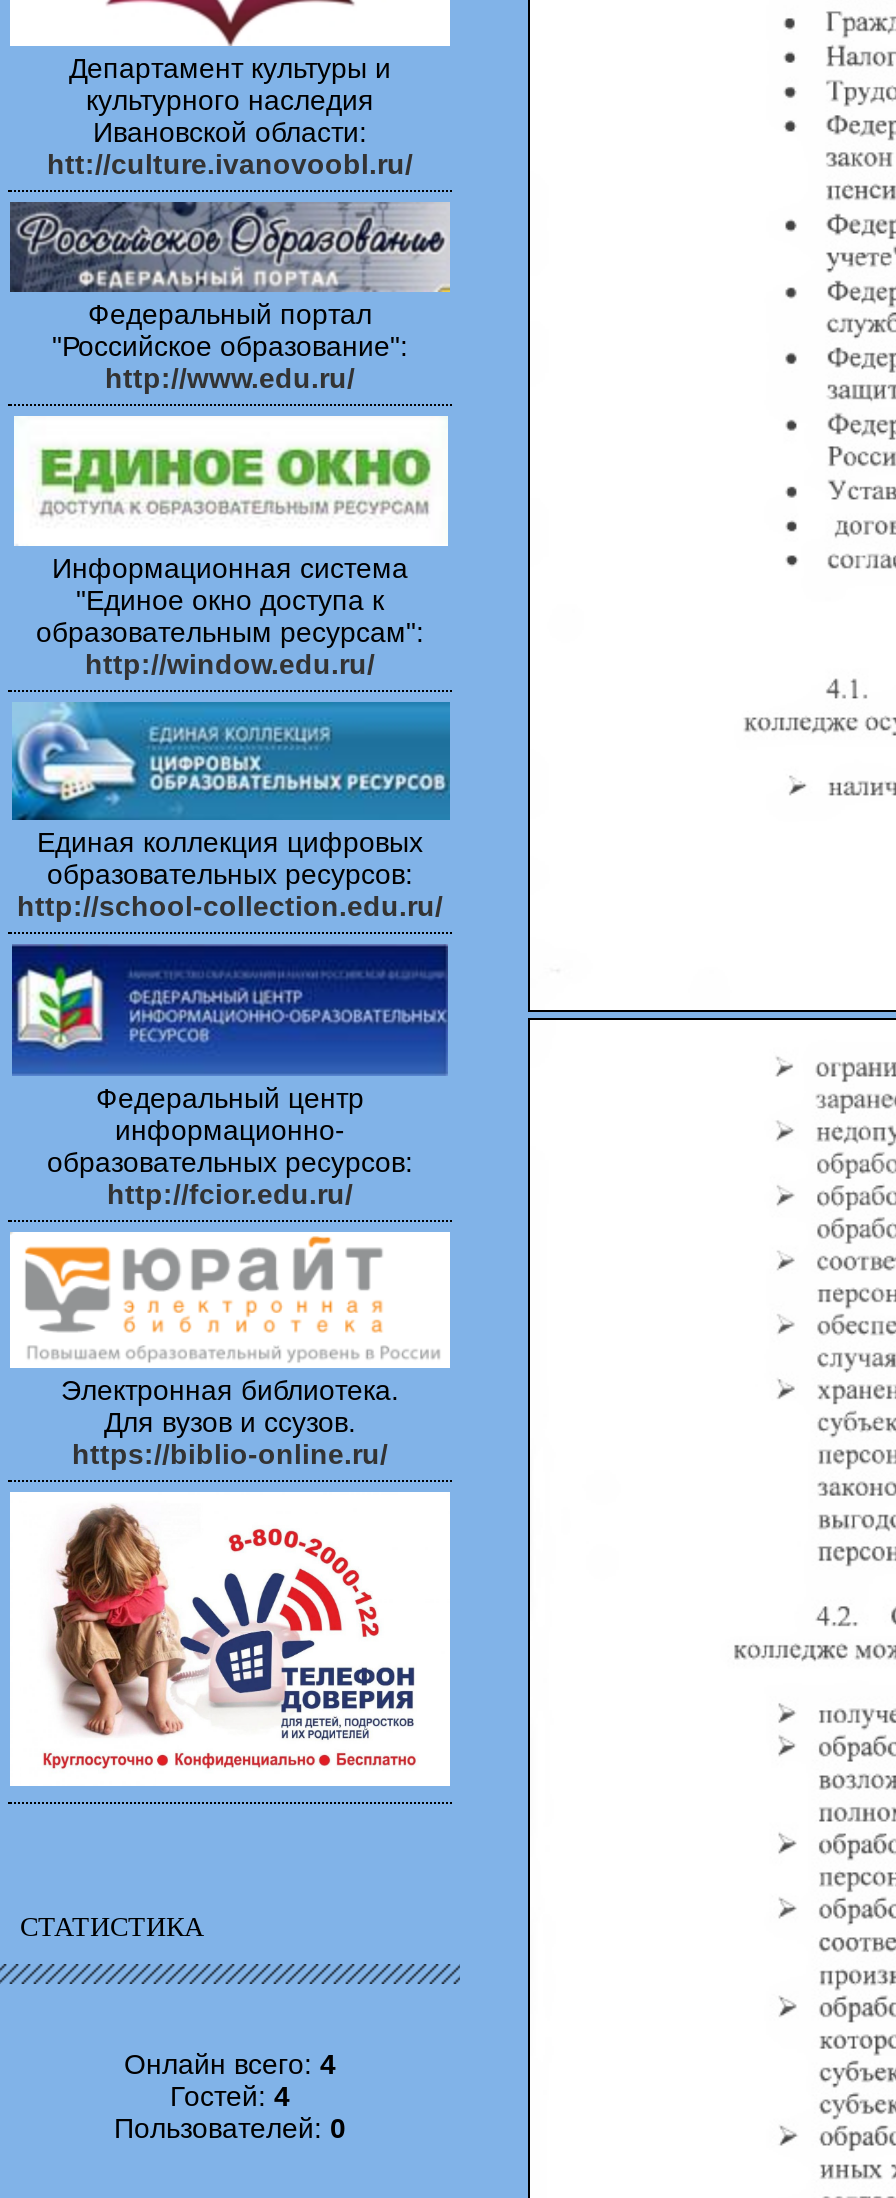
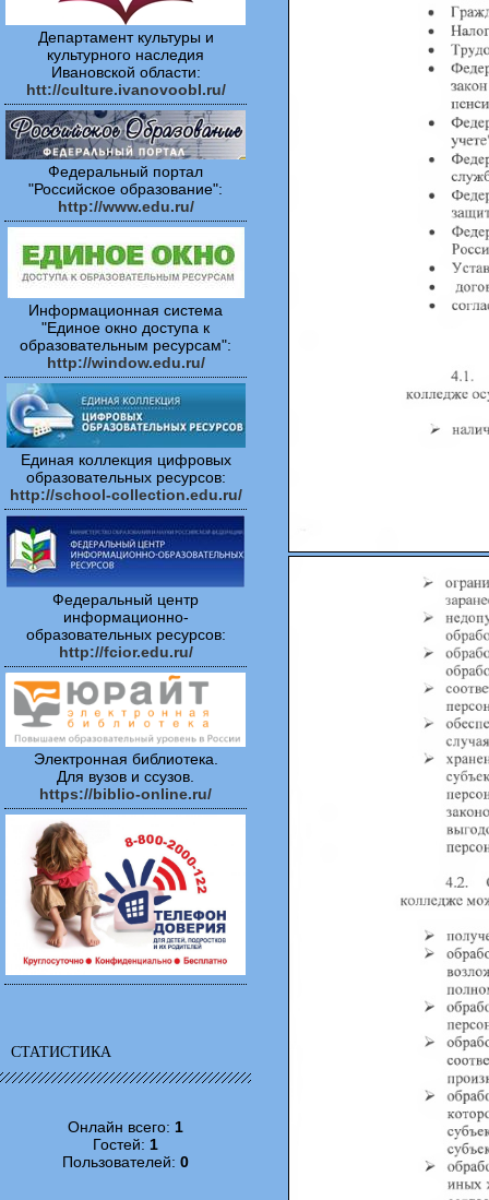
- Онлайн всего: 4
+ Онлайн всего: 1

- Гостей: 4
+ Гостей: 1
